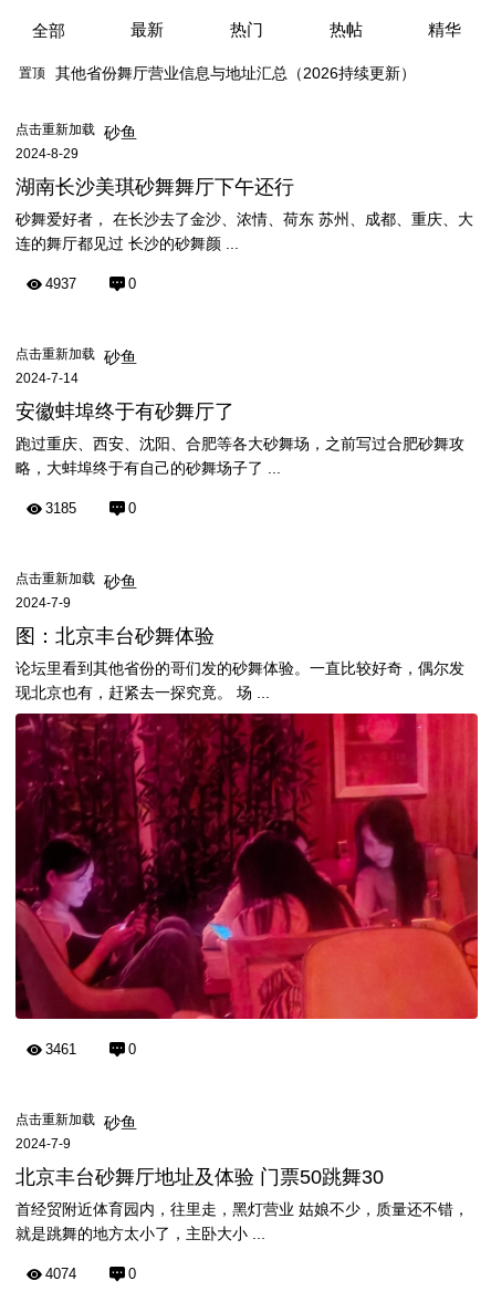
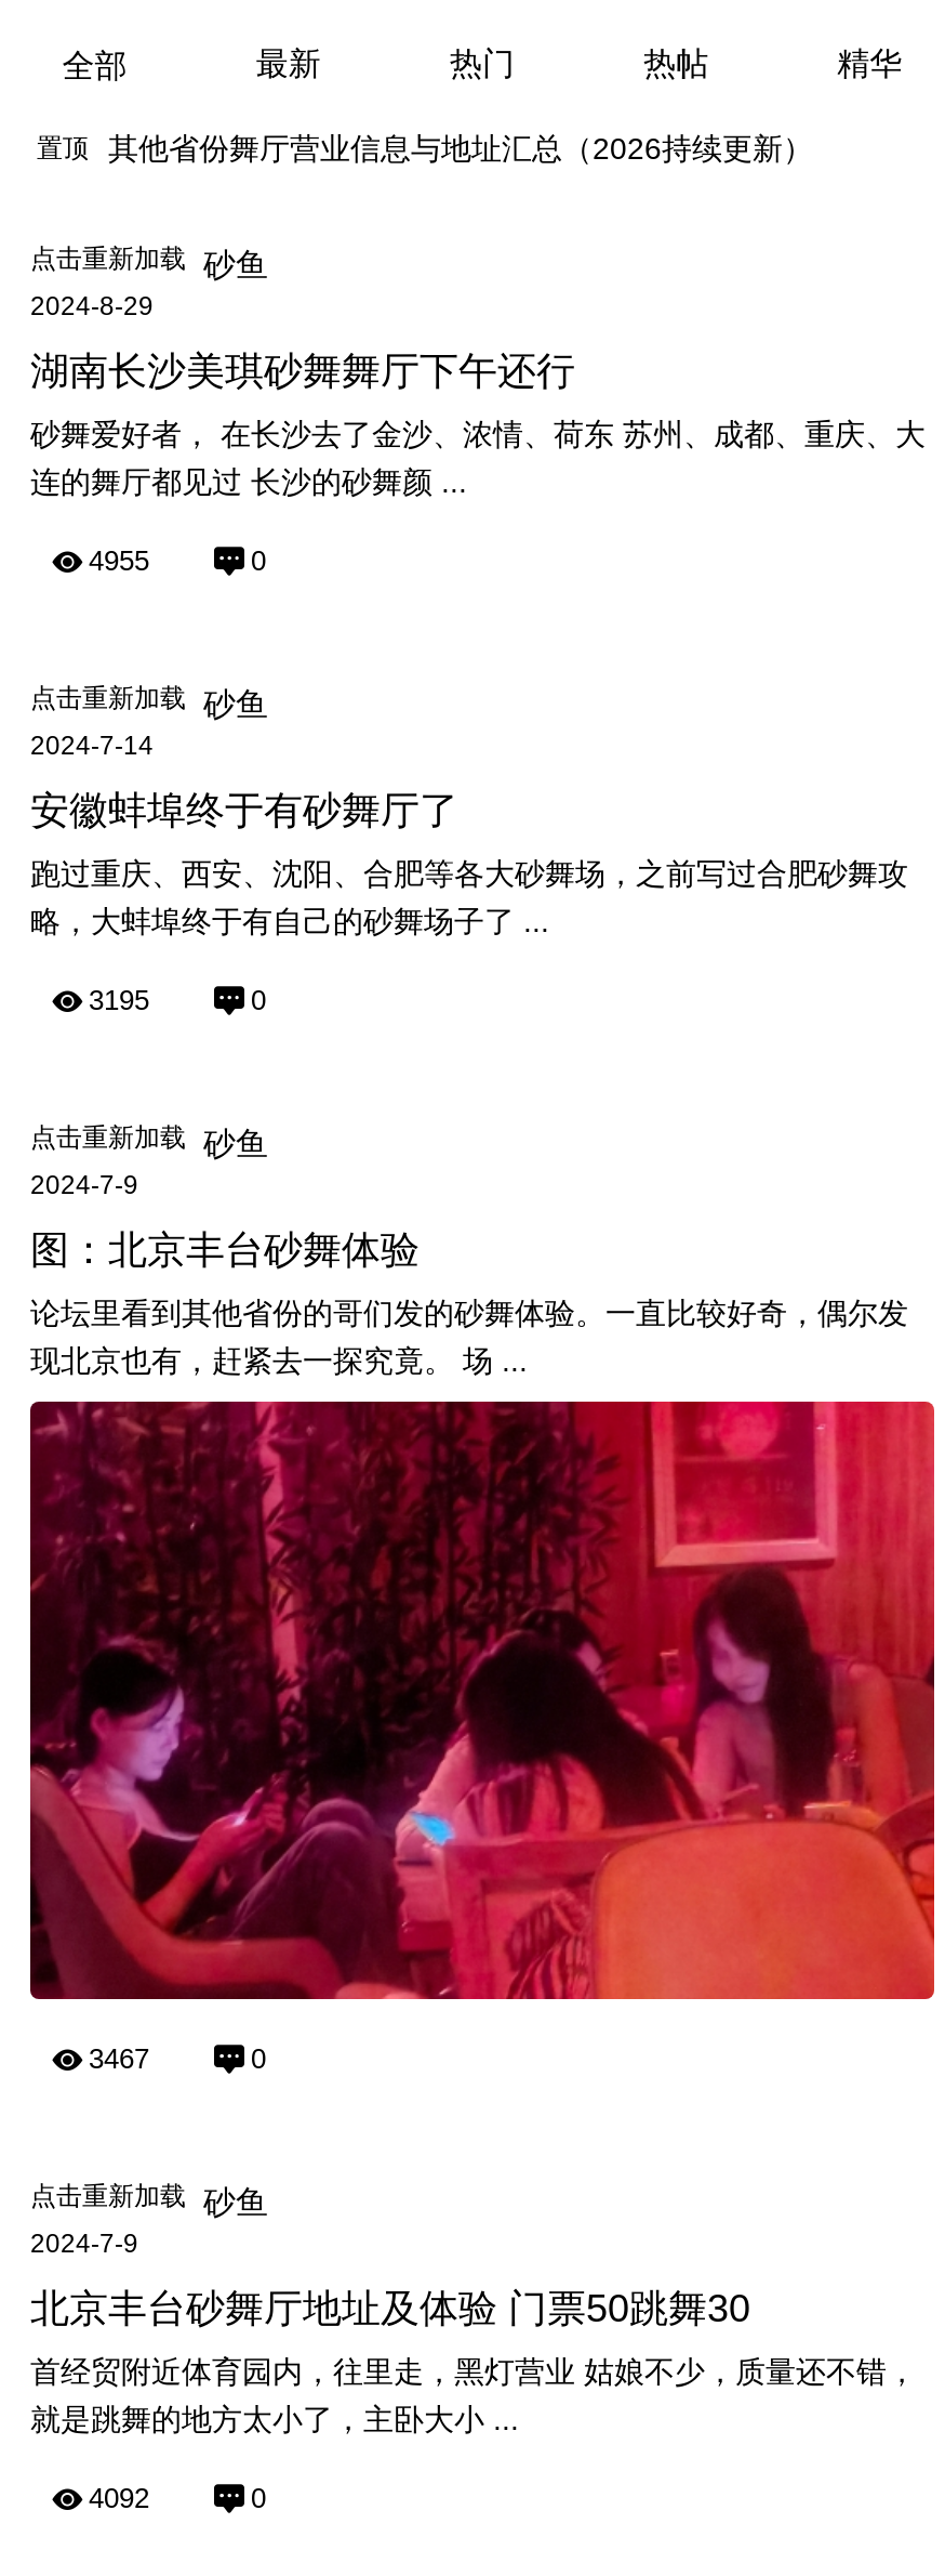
- 4937
+ 4955

- 3185
+ 3195

- 3461
+ 3467

- 4074
+ 4092
